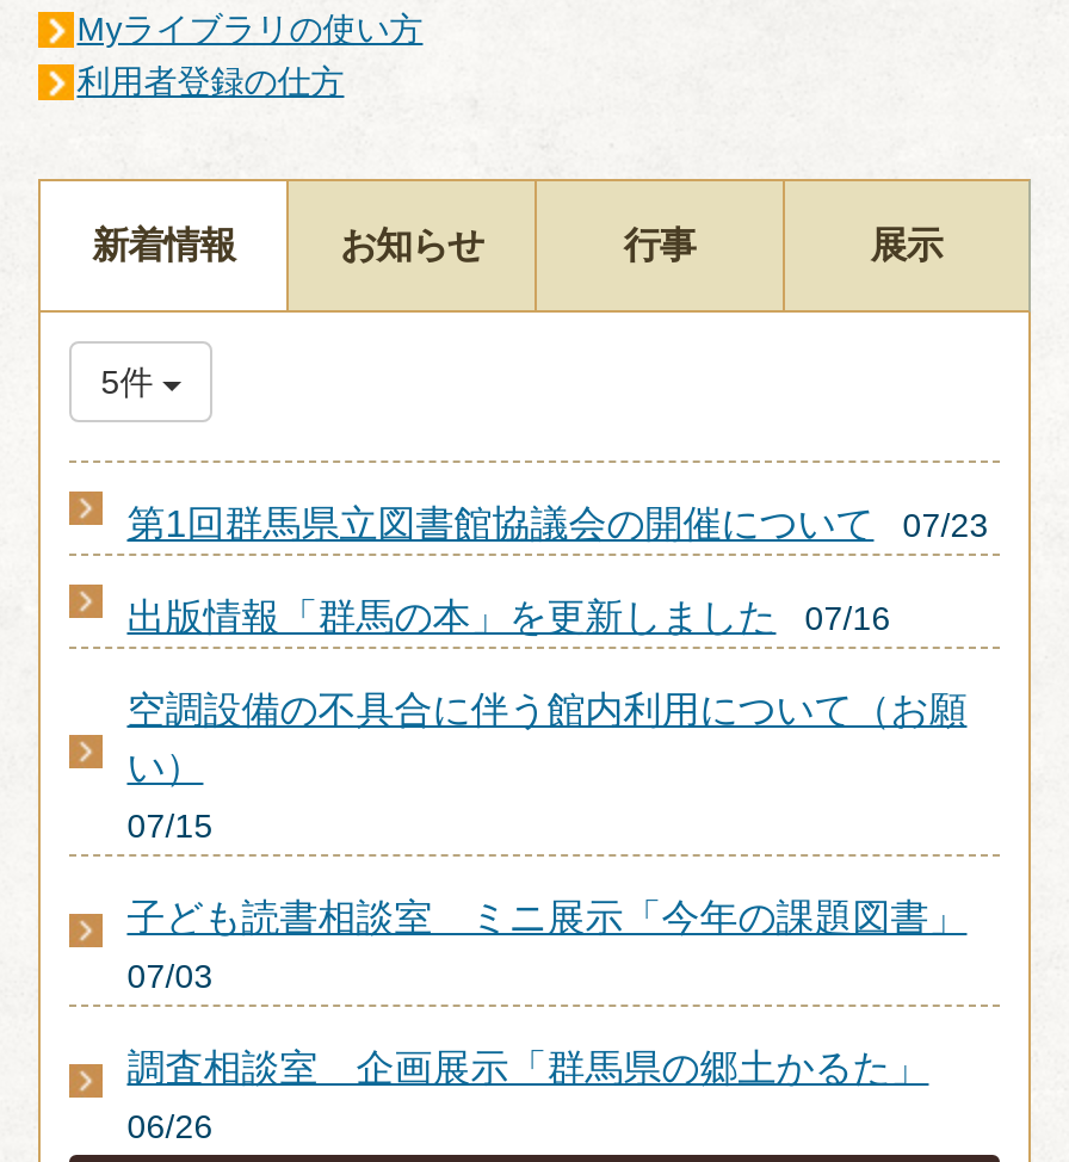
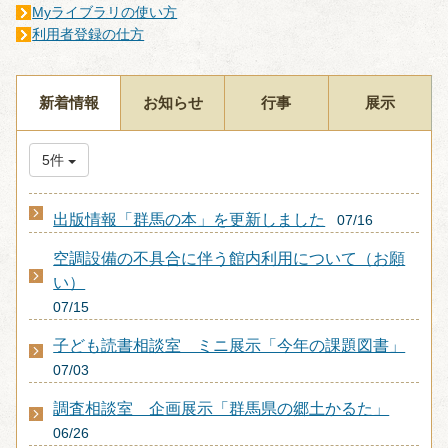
- 第1回群馬県立図書館協議会の開催について
- 07/23
